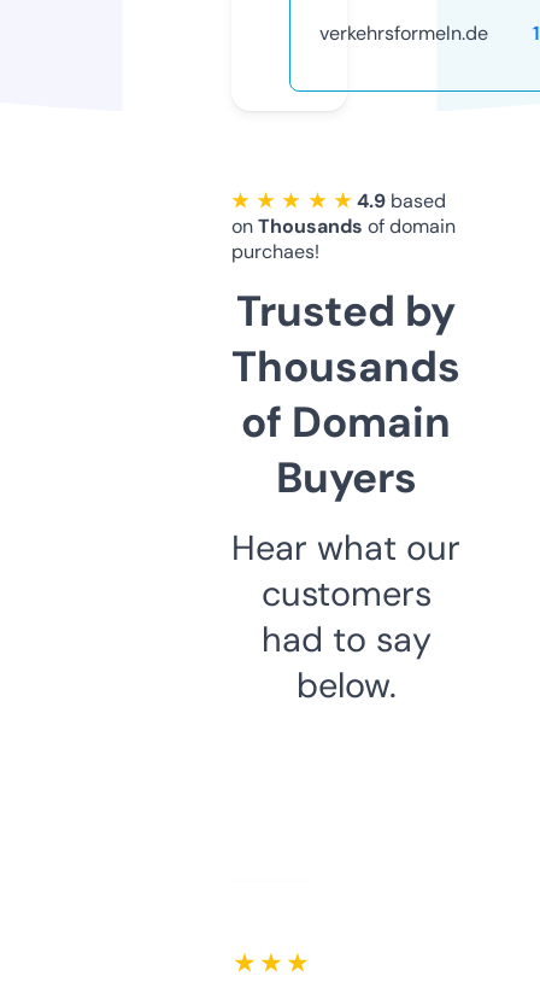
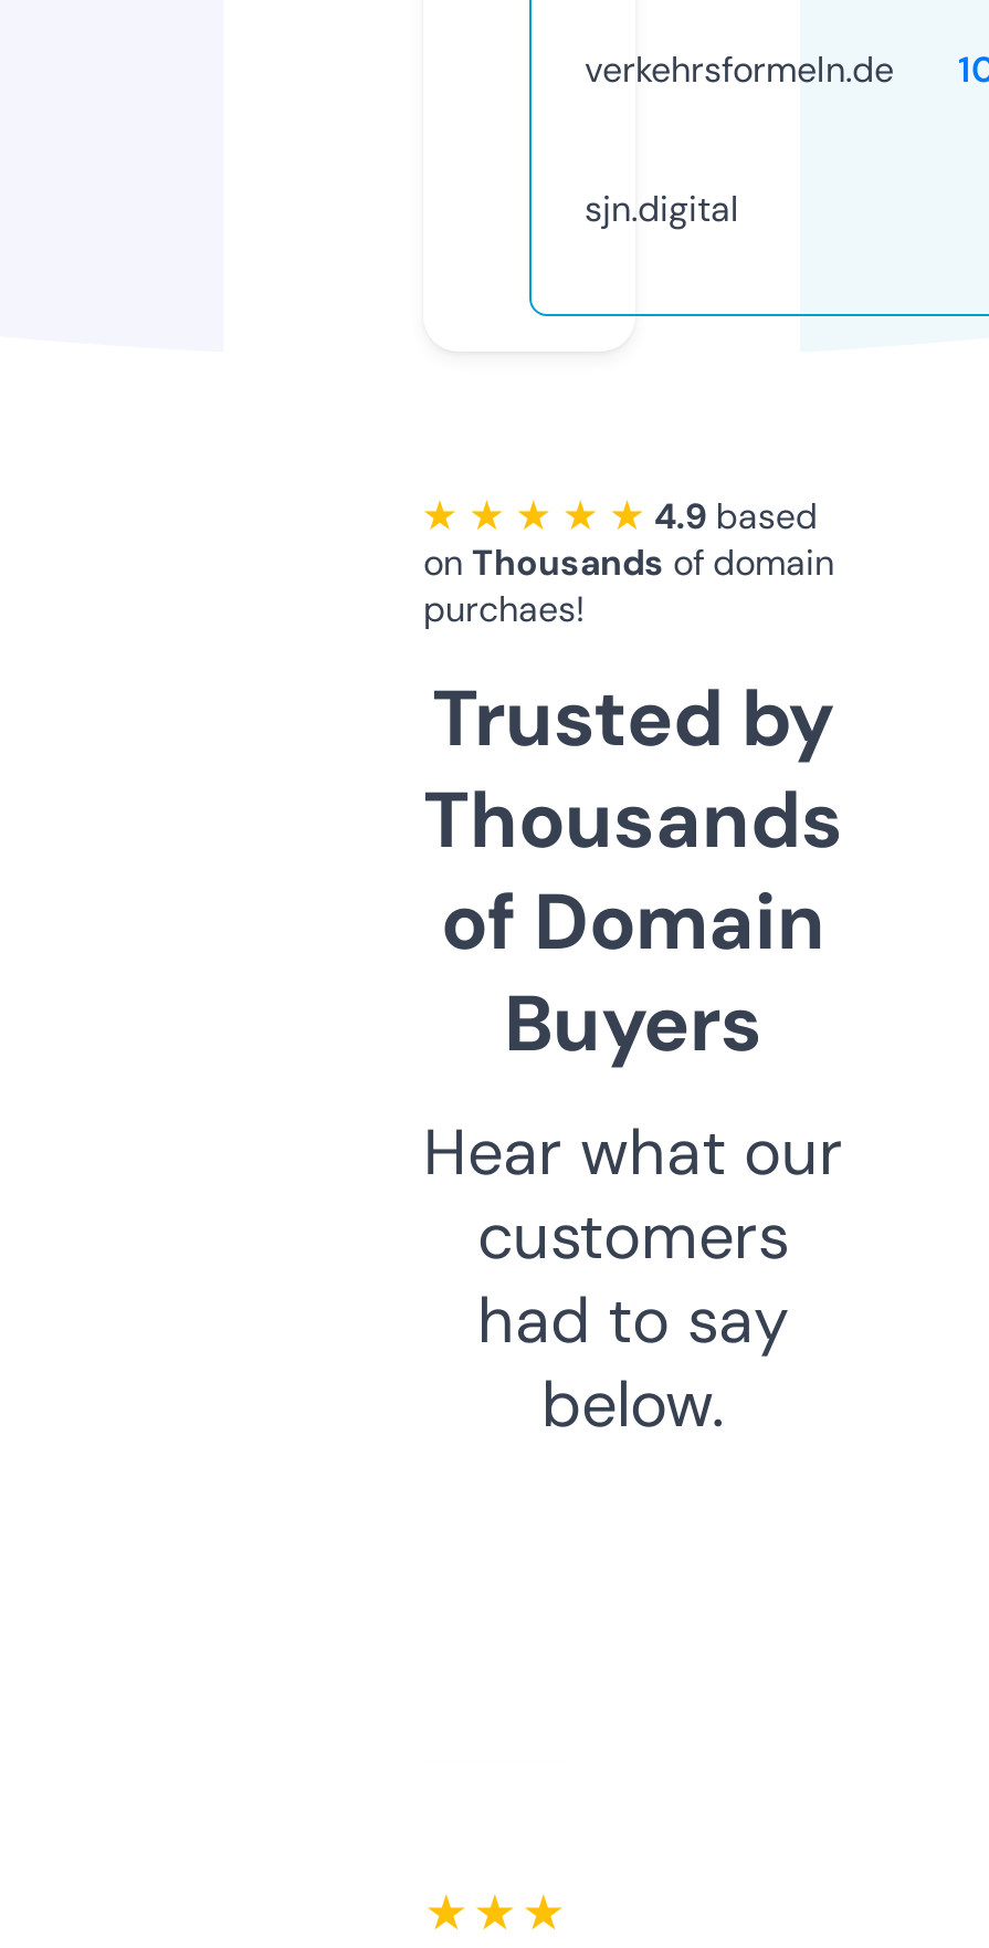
+ sjn.digital
